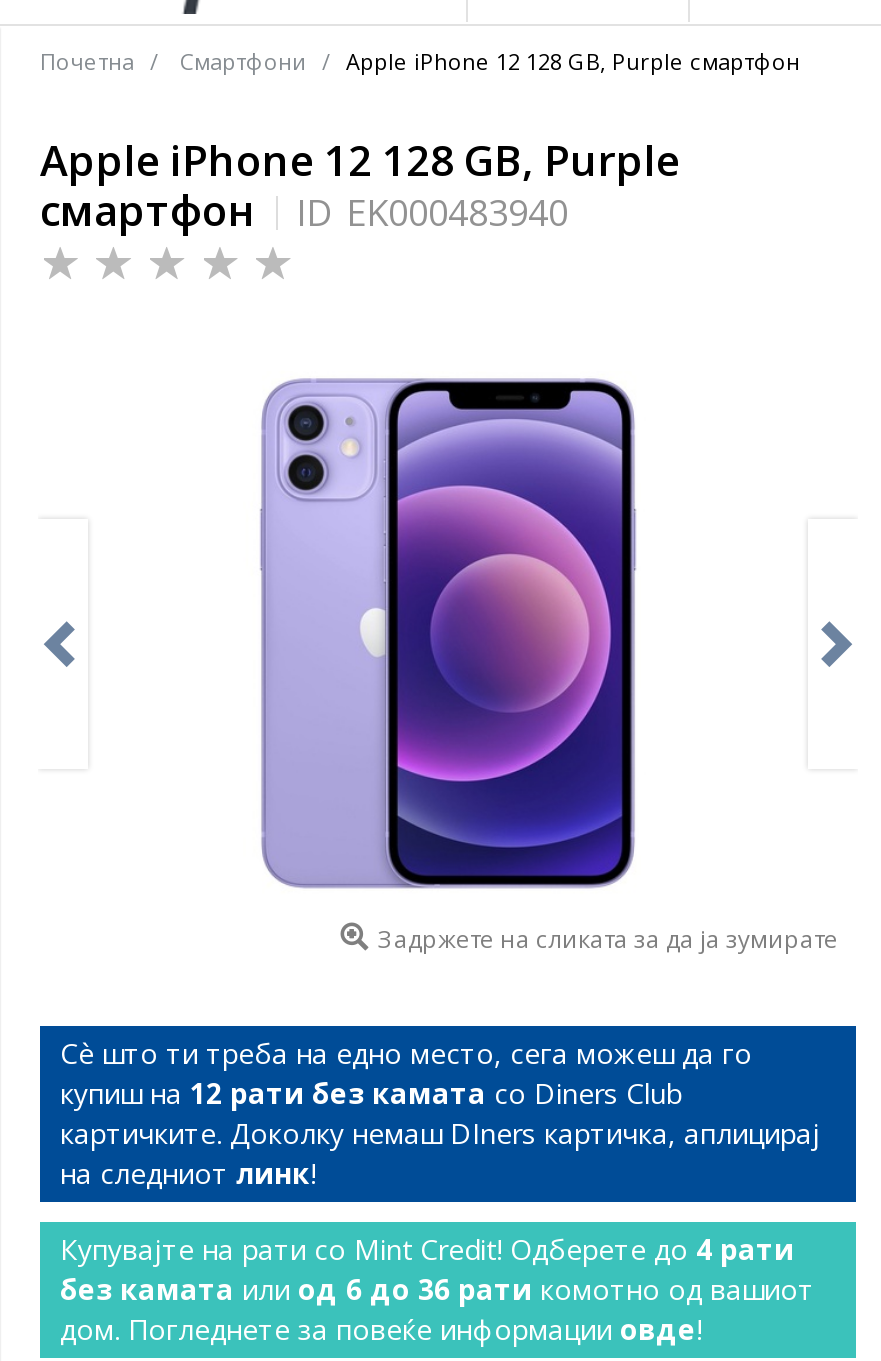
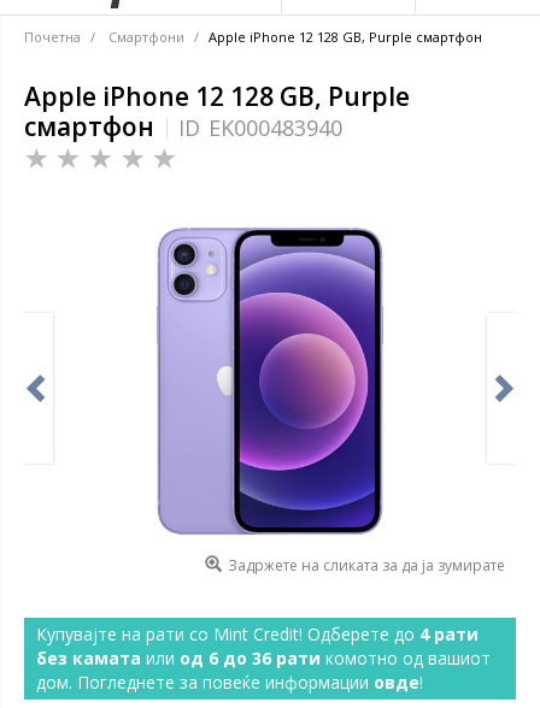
- [image]
- Сѐ што ти треба на едно место, сега можеш да го
- купиш на 12 рати без камата со Diners Club
- картичките. Доколку немаш DIners картичка, аплицирај
- на следниот линк!
